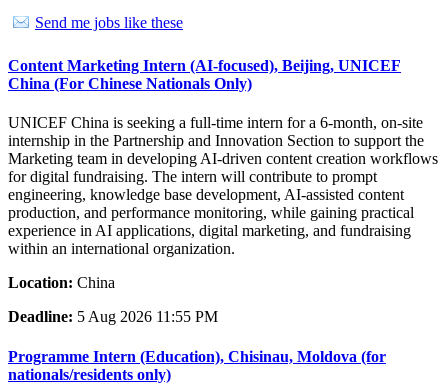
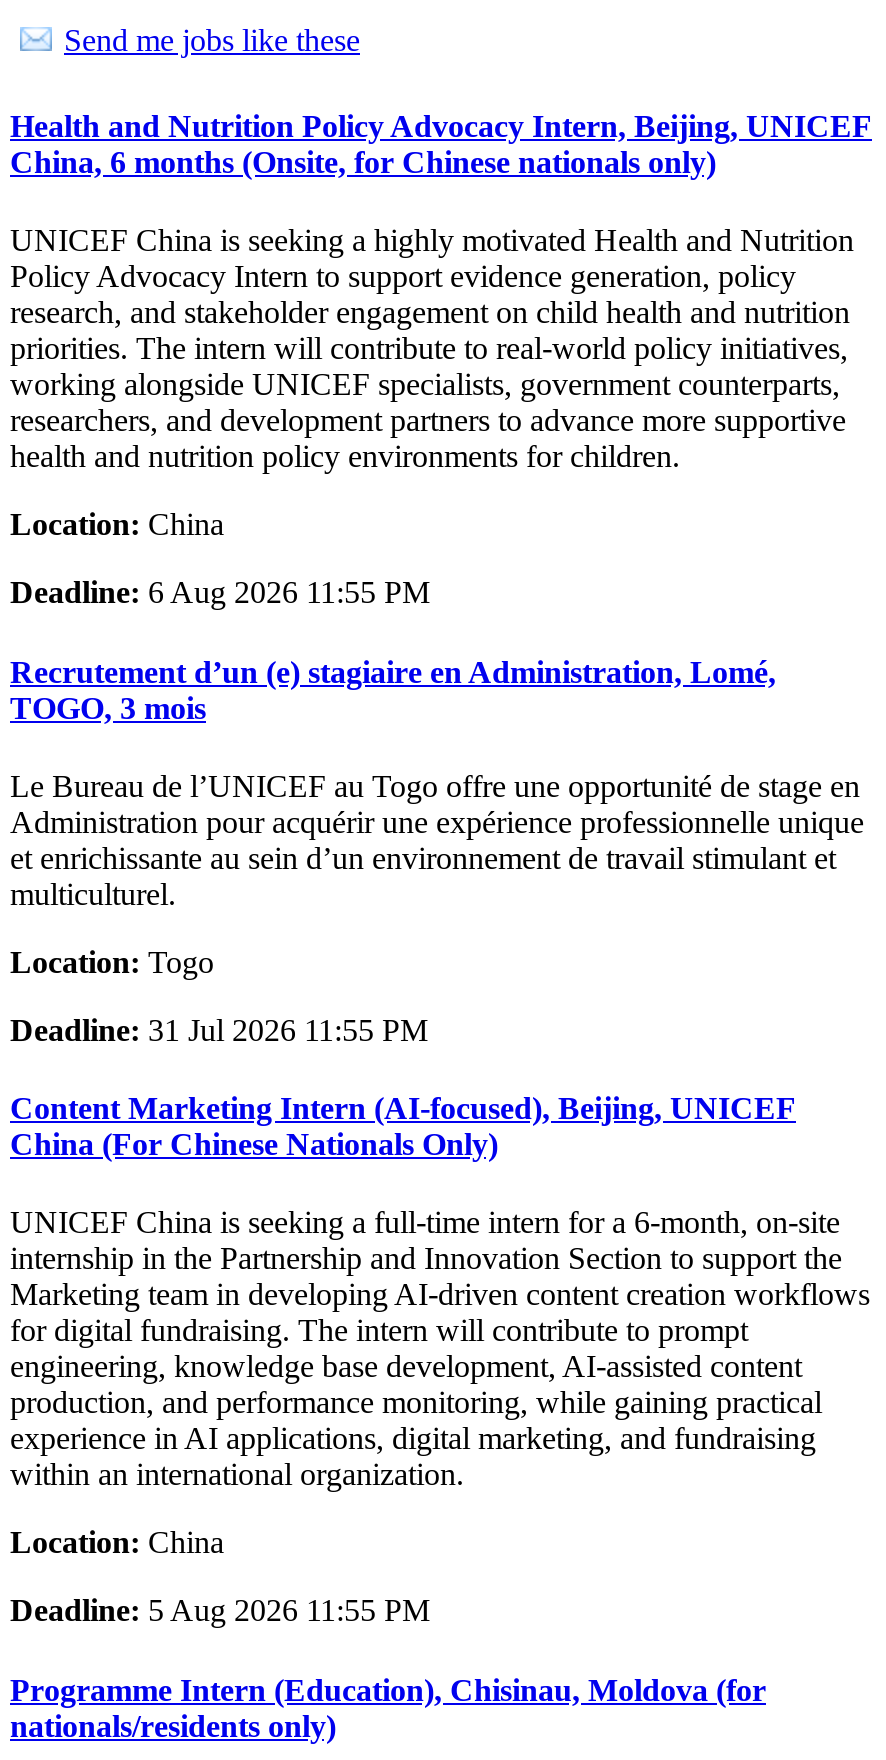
+ Health and Nutrition Policy Advocacy Intern, Beijing, UNICEF
+ China, 6 months (Onsite, for Chinese nationals only)
+ UNICEF China is seeking a highly motivated Health and Nutrition
+ Policy Advocacy Intern to support evidence generation, policy
+ research, and stakeholder engagement on child health and nutrition
+ priorities. The intern will contribute to real-world policy initiatives,
+ working alongside UNICEF specialists, government counterparts,
+ researchers, and development partners to advance more supportive
+ health and nutrition policy environments for children.
+ Location: China
+ Deadline: 6 Aug 2026 11:55 PM
+ Recrutement d’un (e) stagiaire en Administration, Lomé,
+ TOGO, 3 mois
+ Le Bureau de l’UNICEF au Togo offre une opportunité de stage en
+ Administration pour acquérir une expérience professionnelle unique
+ et enrichissante au sein d’un environnement de travail stimulant et
+ multiculturel.
+ Location: Togo
+ Deadline: 31 Jul 2026 11:55 PM
